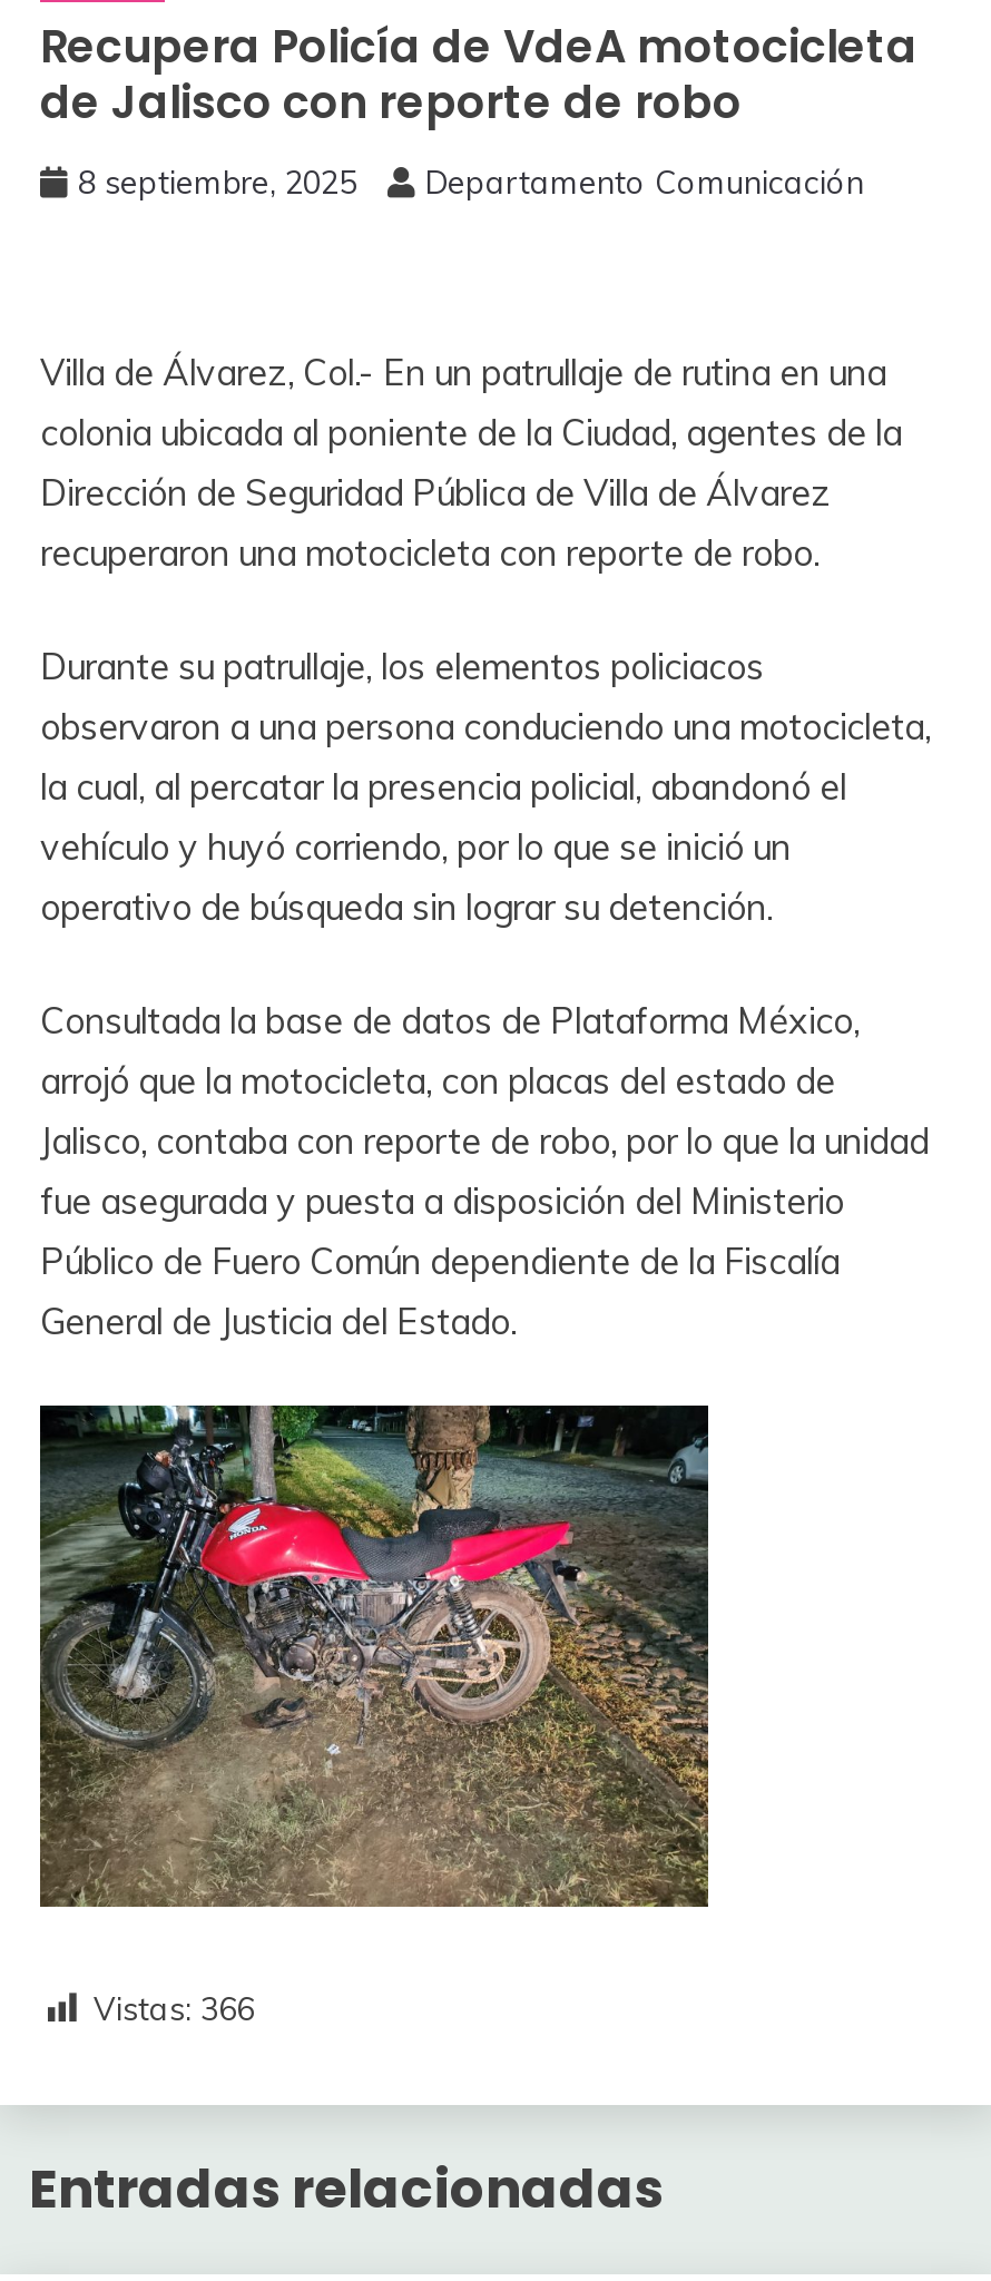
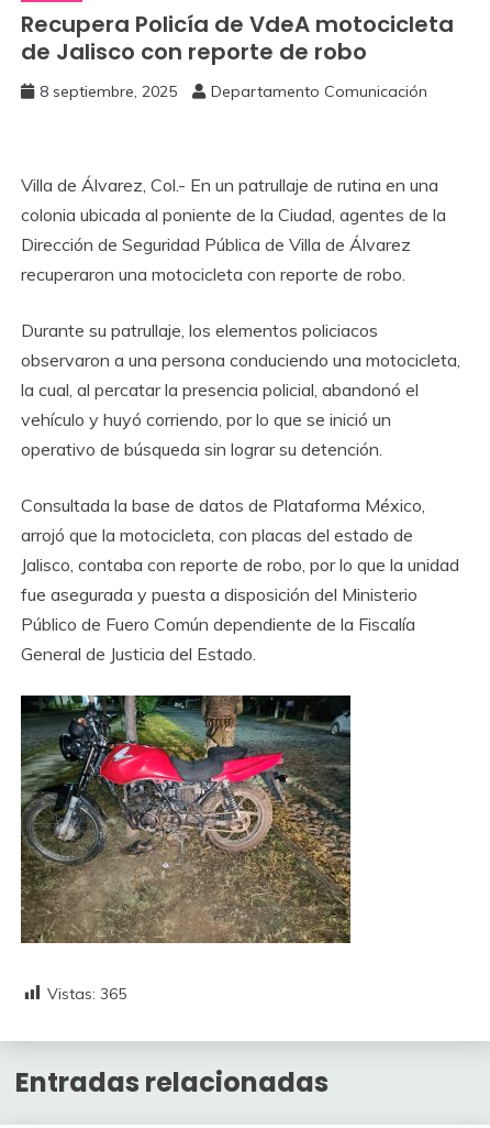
- Vistas: 366
+ Vistas: 365
